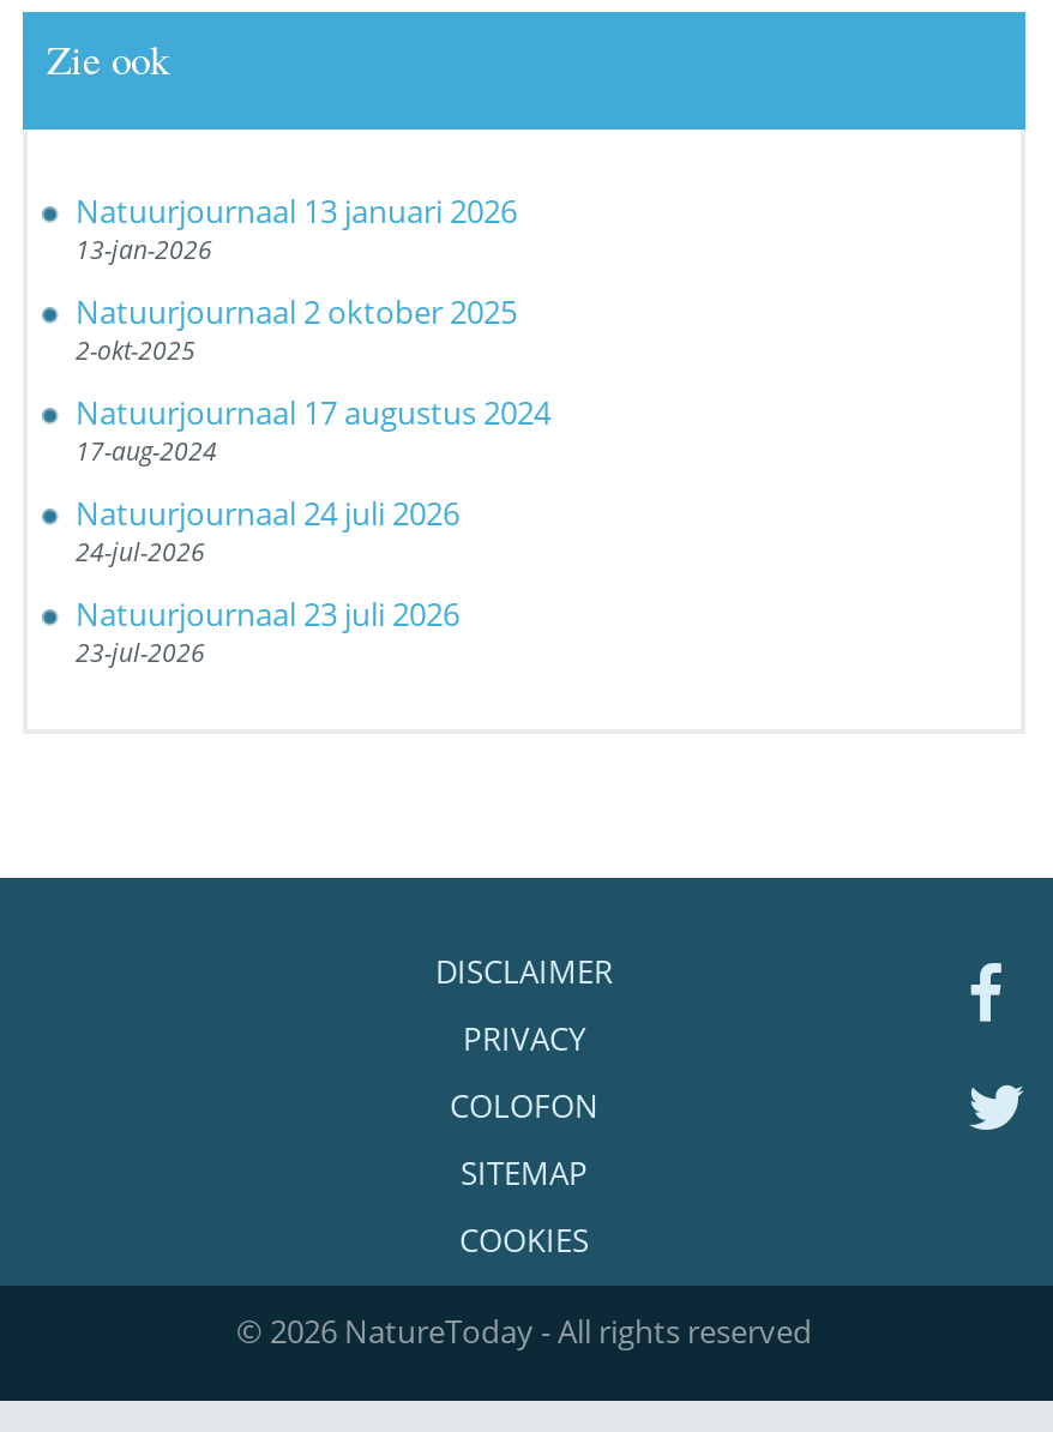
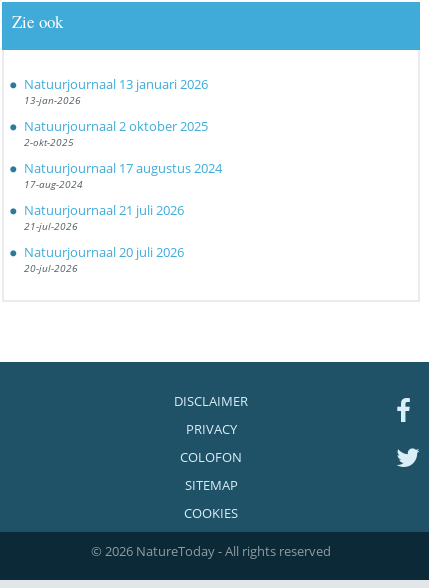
- Natuurjournaal 24 juli 2026
- 24-jul-2026
+ Natuurjournaal 21 juli 2026
+ 21-jul-2026

- Natuurjournaal 23 juli 2026
- 23-jul-2026
+ Natuurjournaal 20 juli 2026
+ 20-jul-2026
